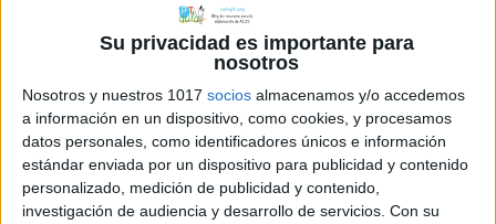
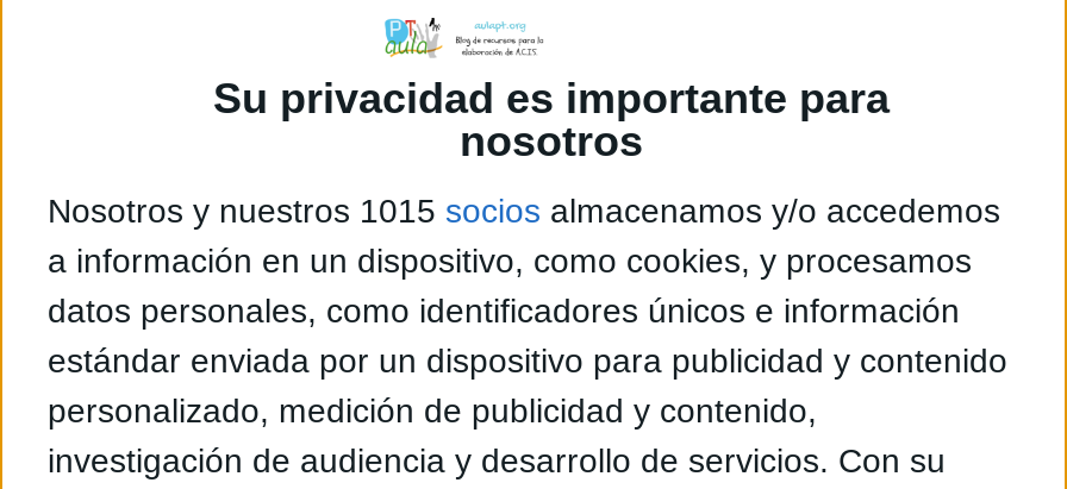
- Nosotros y nuestros 1017 socios almacenamos y/o accedemos
+ Nosotros y nuestros 1015 socios almacenamos y/o accedemos
